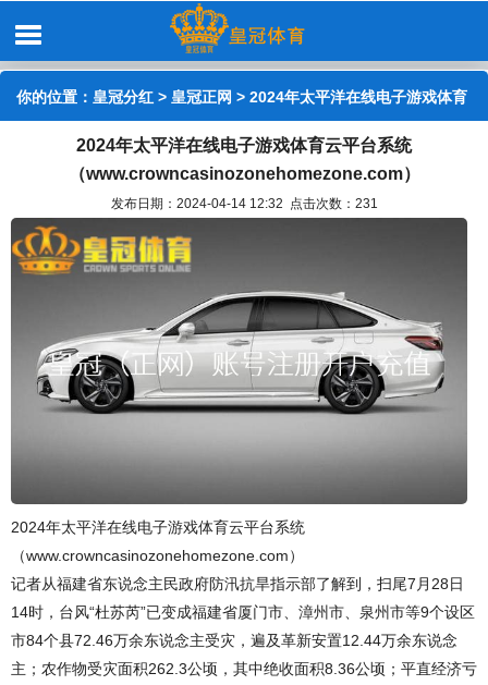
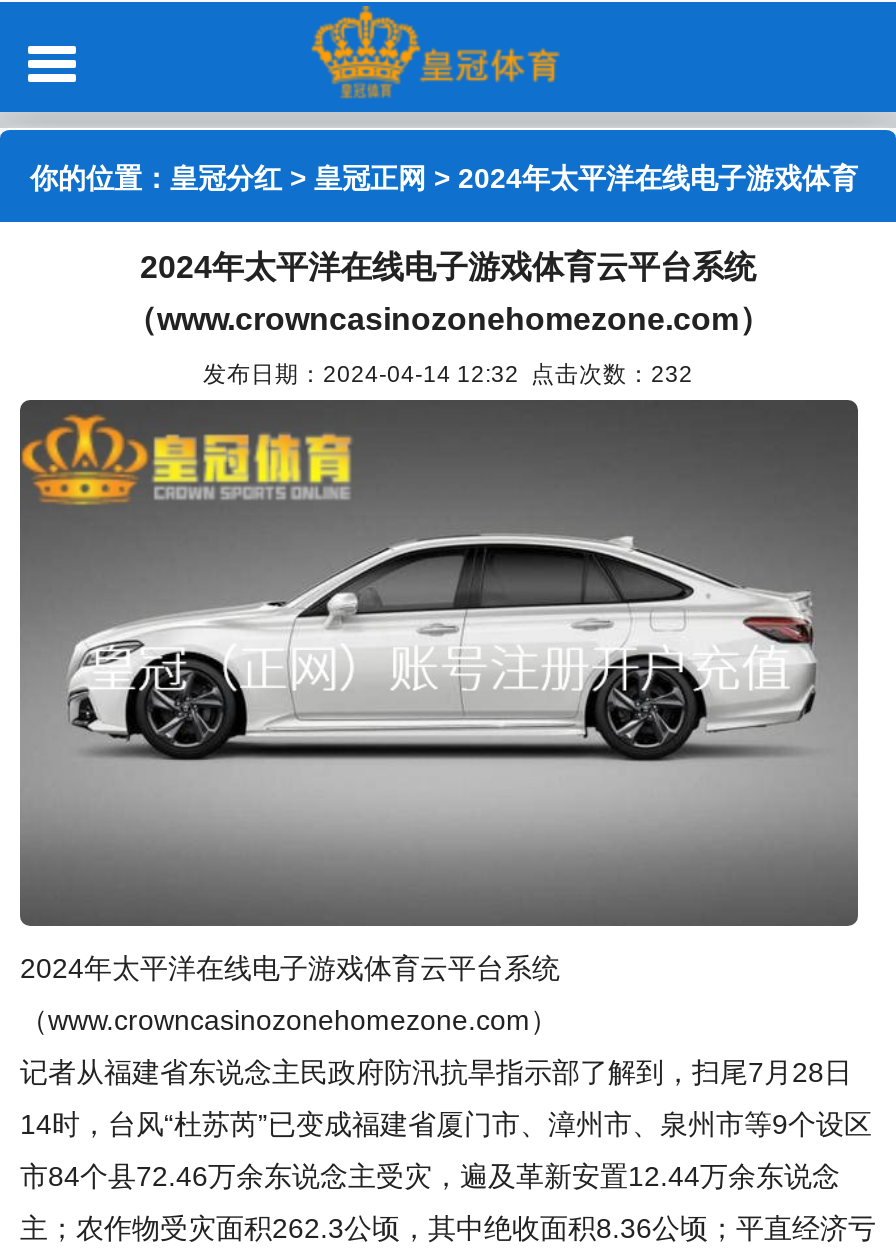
- 发布日期：2024-04-14 12:32 点击次数：231
+ 发布日期：2024-04-14 12:32 点击次数：232
